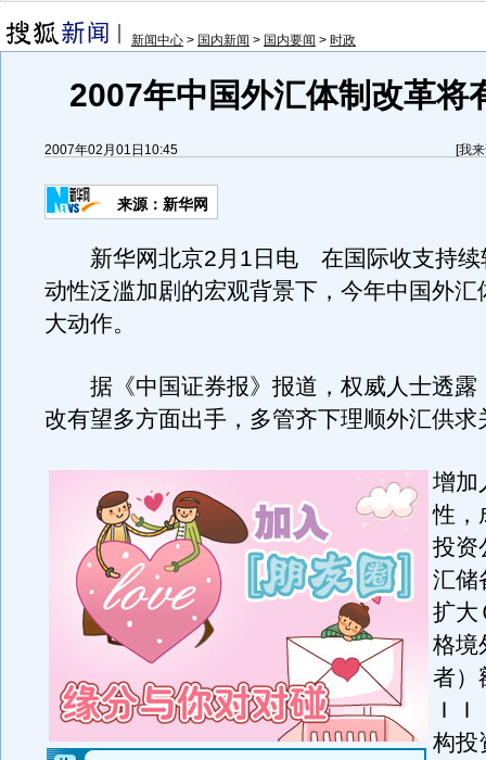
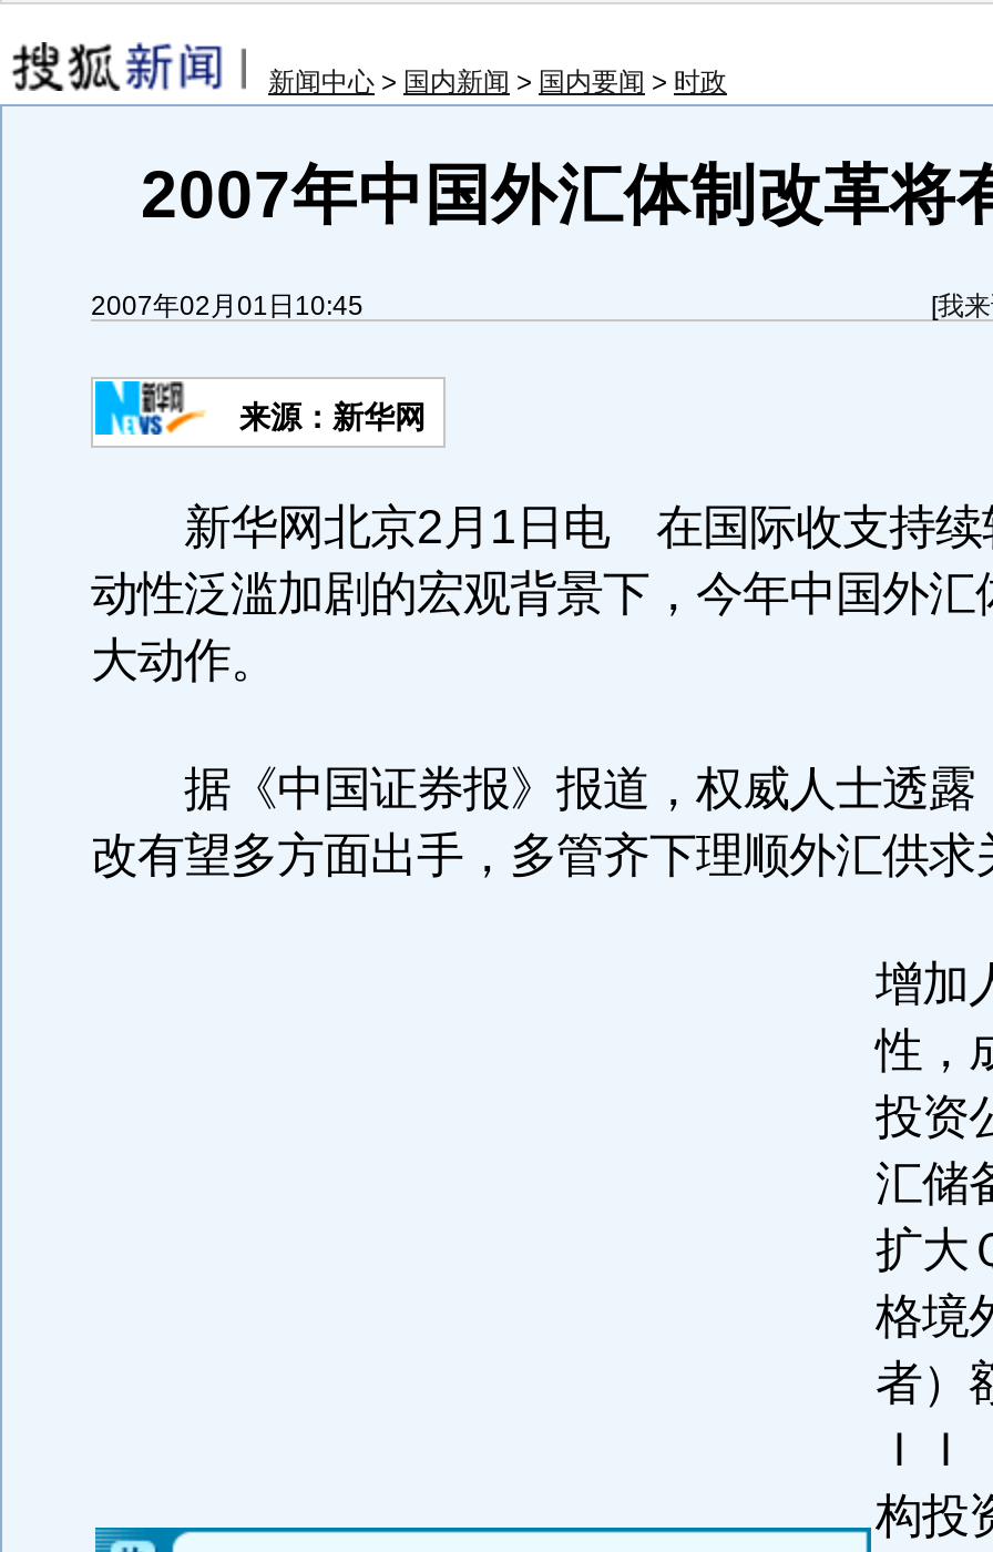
- [image]
